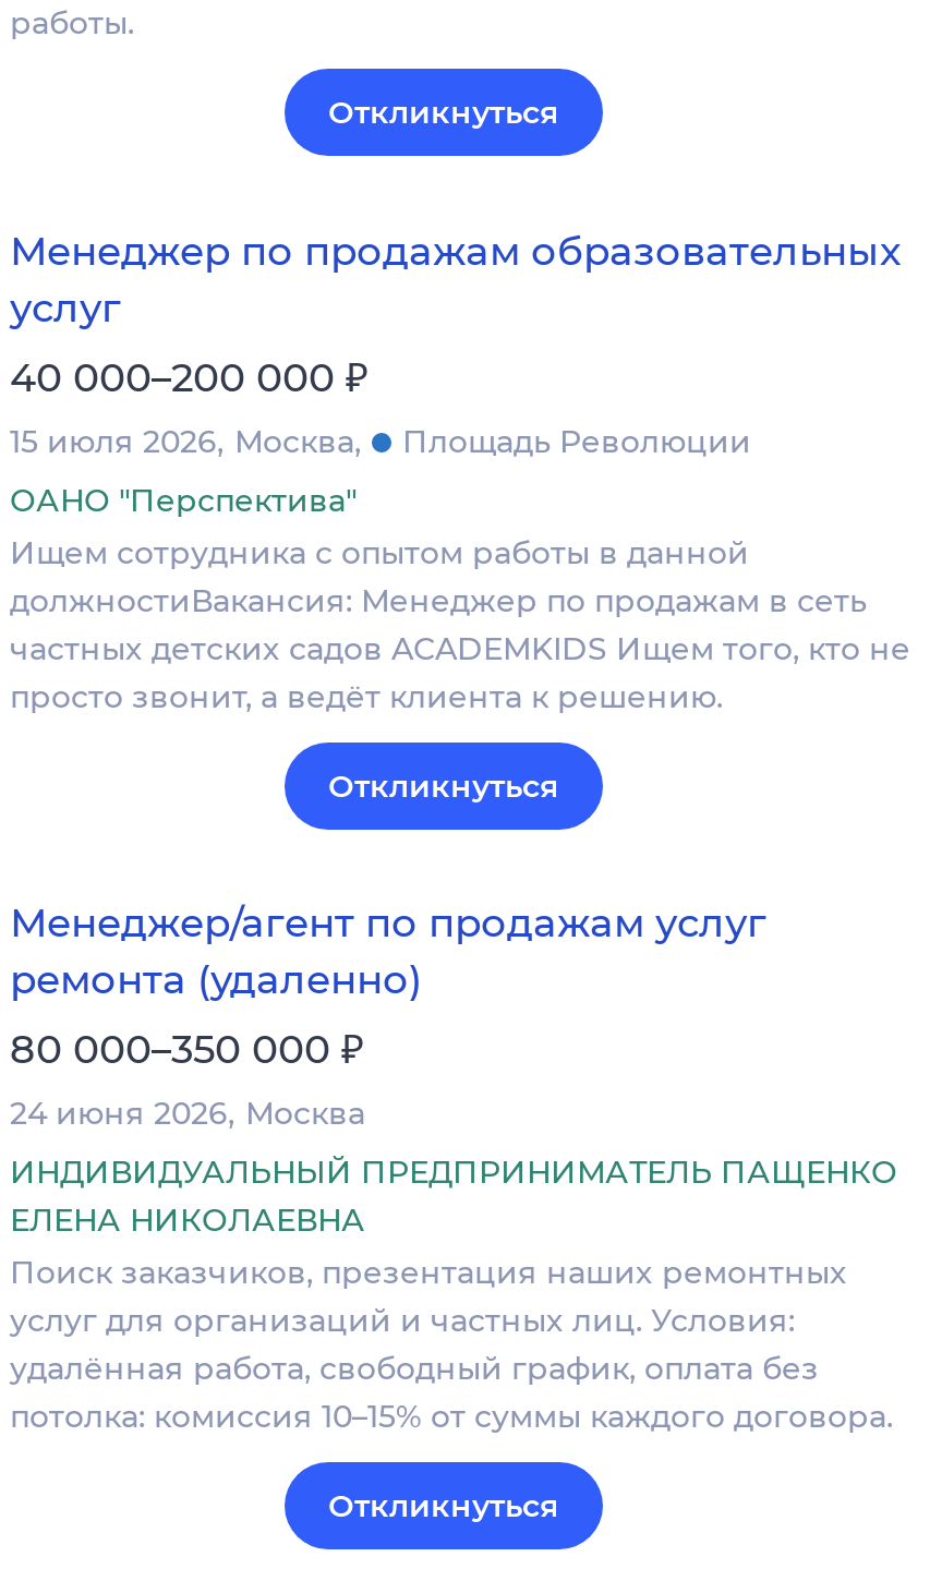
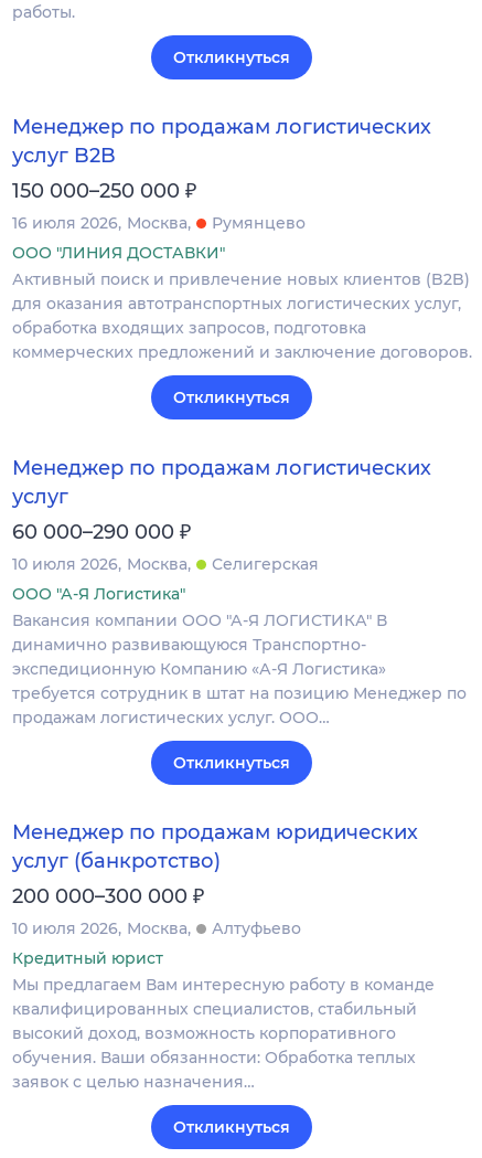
- Менеджер по продажам образовательных
- услуг
- 40 000–200 000 ₽
- 15 июля 2026 Москва
- Площадь Революции
+ Менеджер по продажам логистических
+ услуг B2B
+ 150 000–250 000 ₽
+ 16 июля 2026 Москва
+ Румянцево

- ОАНО "Перспектива"
- Ищем сотрудника с опытом работы в данной
- должностиВакансия: Менеджер по продажам в сеть
- частных детских садов ACADEMKIDS Ищем того, кто не
- просто звонит, а ведёт клиента к решению.
+ ООО "ЛИНИЯ ДОСТАВКИ"
+ Активный поиск и привлечение новых клиентов (B2B)
+ для оказания автотранспортных логистических услуг,
+ обработка входящих запросов, подготовка
+ коммерческих предложений и заключение договоров.

- Менеджер/агент по продажам услуг
- ремонта (удаленно)
- 80 000–350 000 ₽
- 24 июня 2026 Москва
- ИНДИВИДУАЛЬНЫЙ ПРЕДПРИНИМАТЕЛЬ ПАЩЕНКО
- ЕЛЕНА НИКОЛАЕВНА
- Поиск заказчиков, презентация наших ремонтных
- услуг для организаций и частных лиц. Условия:
- удалённая работа, свободный график, оплата без
- потолка: комиссия 10–15% от суммы каждого договора.
+ Менеджер по продажам логистических
+ услуг
+ 60 000–290 000 ₽
+ 10 июля 2026 Москва
+ Селигерская
+ ООО "А-Я Логистика"
+ Вакансия компании ООО "А-Я ЛОГИСТИКА" В
+ динамично развивающуюся Транспортно-
+ экспедиционную Компанию «А-Я Логистика»
+ требуется сотрудник в штат на позицию Менеджер по
+ продажам логистических услуг. ООО…
+ Откликнуться
+ Менеджер по продажам юридических
+ услуг (банкротство)
+ 200 000–300 000 ₽
+ 10 июля 2026 Москва
+ Алтуфьево
+ Кредитный юрист
+ Мы предлагаем Вам интересную работу в команде
+ квалифицированных специалистов, стабильный
+ высокий доход, возможность корпоративного
+ обучения. Ваши обязанности: Обработка теплых
+ заявок с целью назначения…
